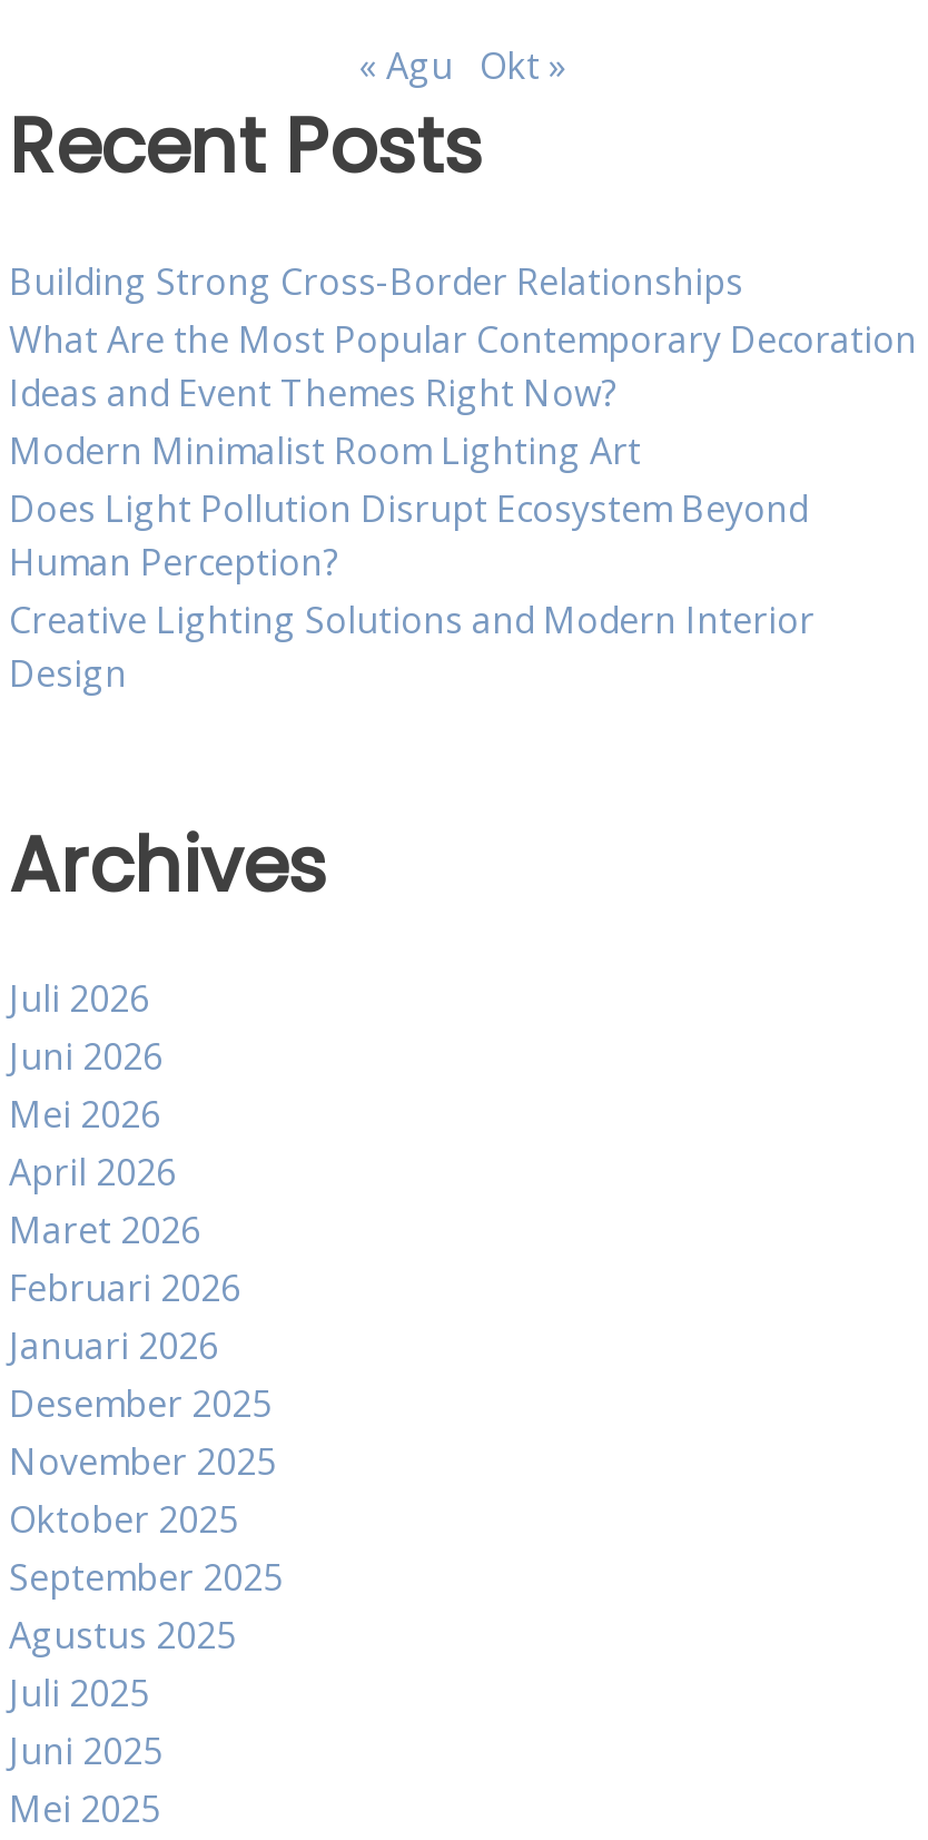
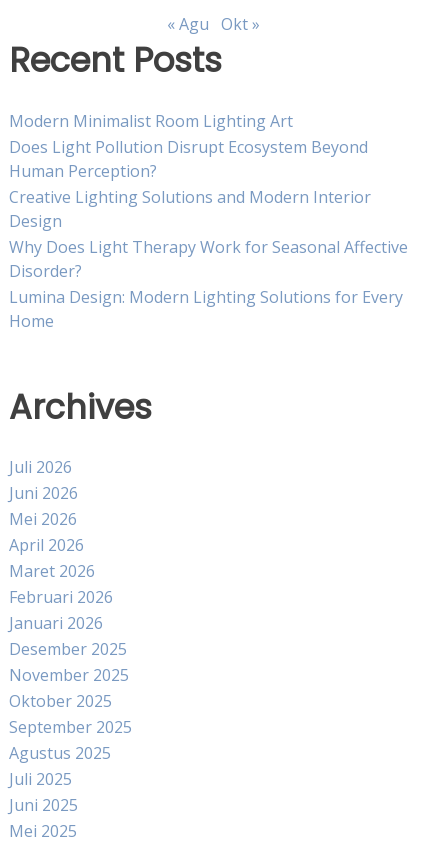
- Building Strong Cross-Border Relationships
- What Are the Most Popular Contemporary Decoration
- Ideas and Event Themes Right Now?

moved up: Modern Minimalist Room Lighting Art | Does Light Pollution Disrupt Ecosystem Beyond | Human Perception? | Creative Lighting Solutions and Modern Interior | Design

+ Why Does Light Therapy Work for Seasonal Affective
+ Disorder?
+ Lumina Design: Modern Lighting Solutions for Every
+ Home
